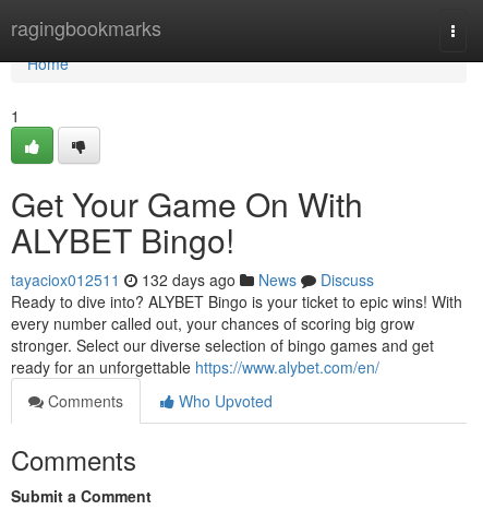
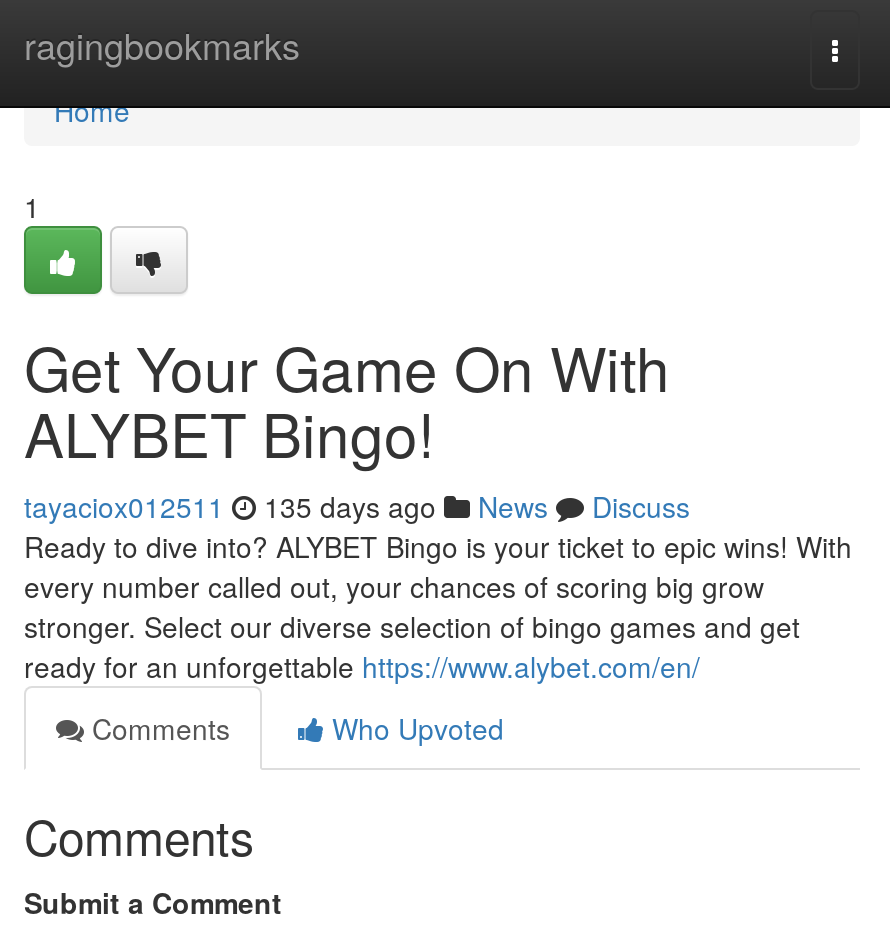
- tayaciox012511 132 days ago News Discuss
+ tayaciox012511 135 days ago News Discuss
